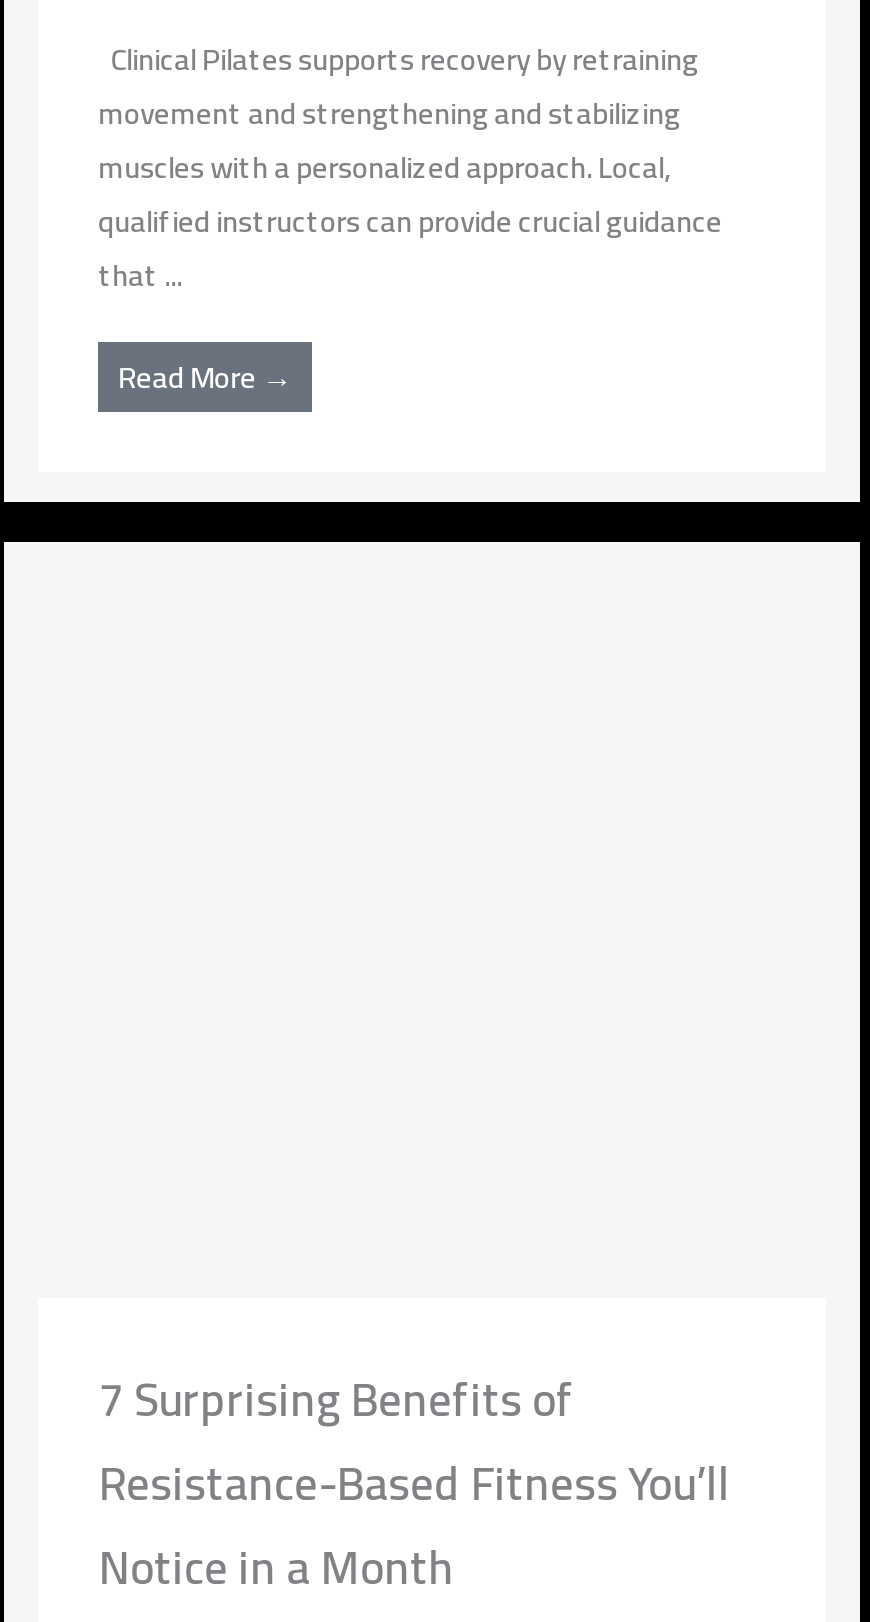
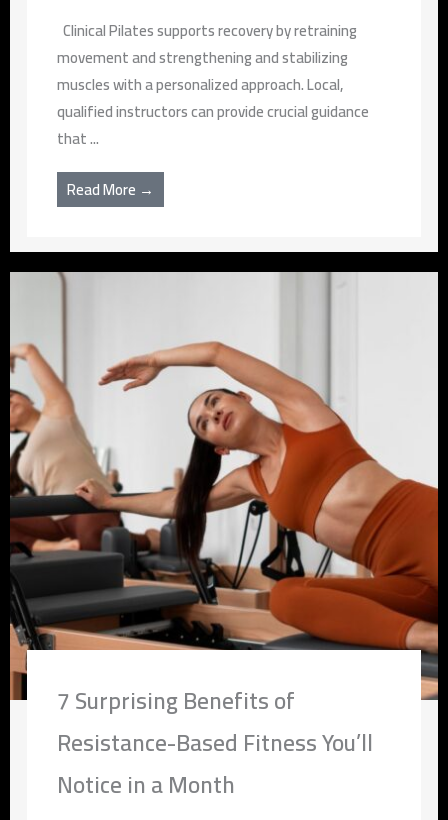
+ [image]
